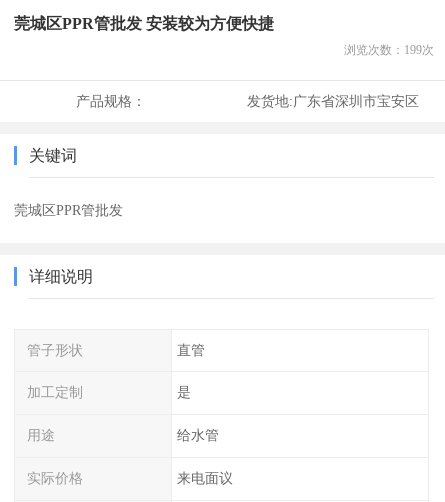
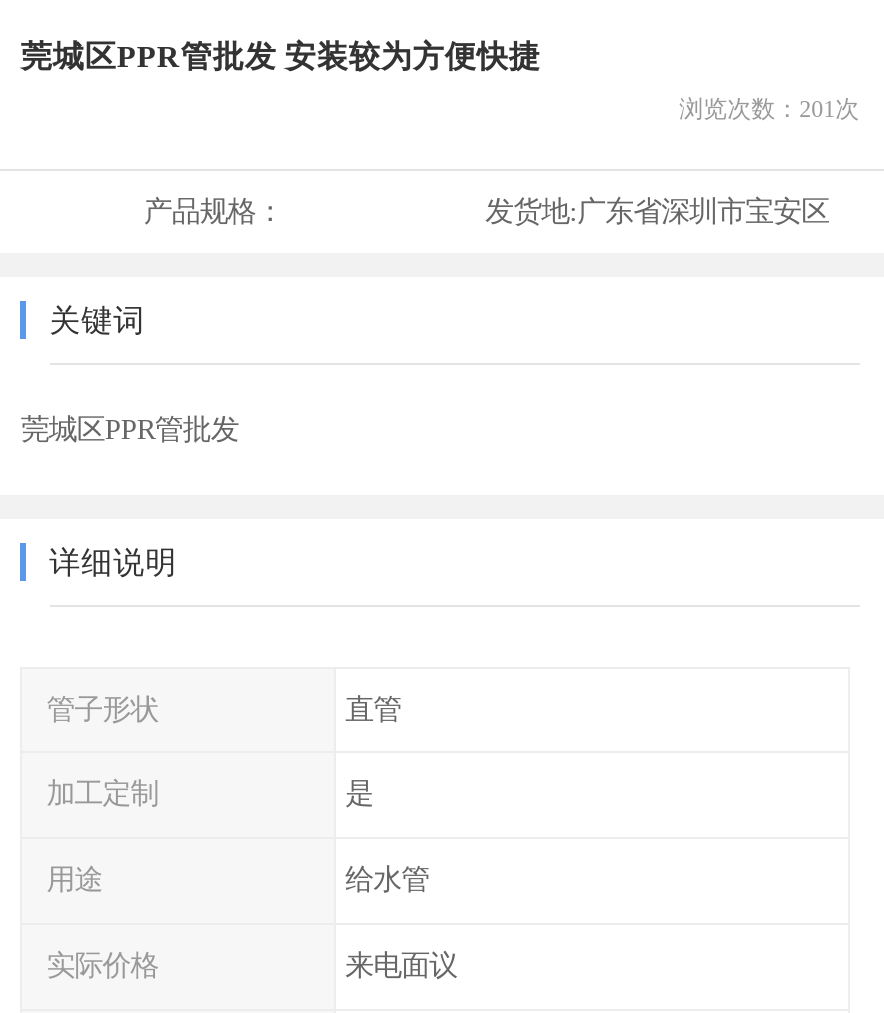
- 浏览次数：199次
+ 浏览次数：201次
